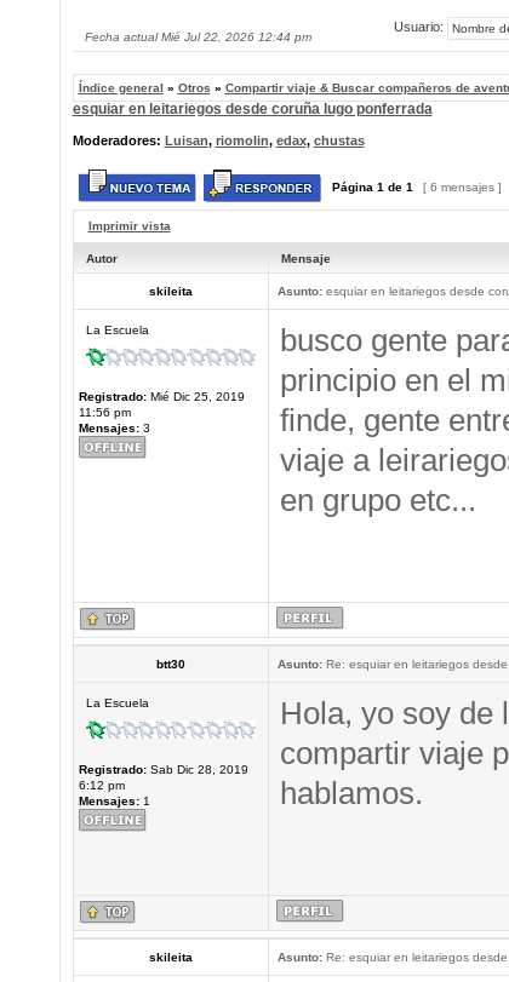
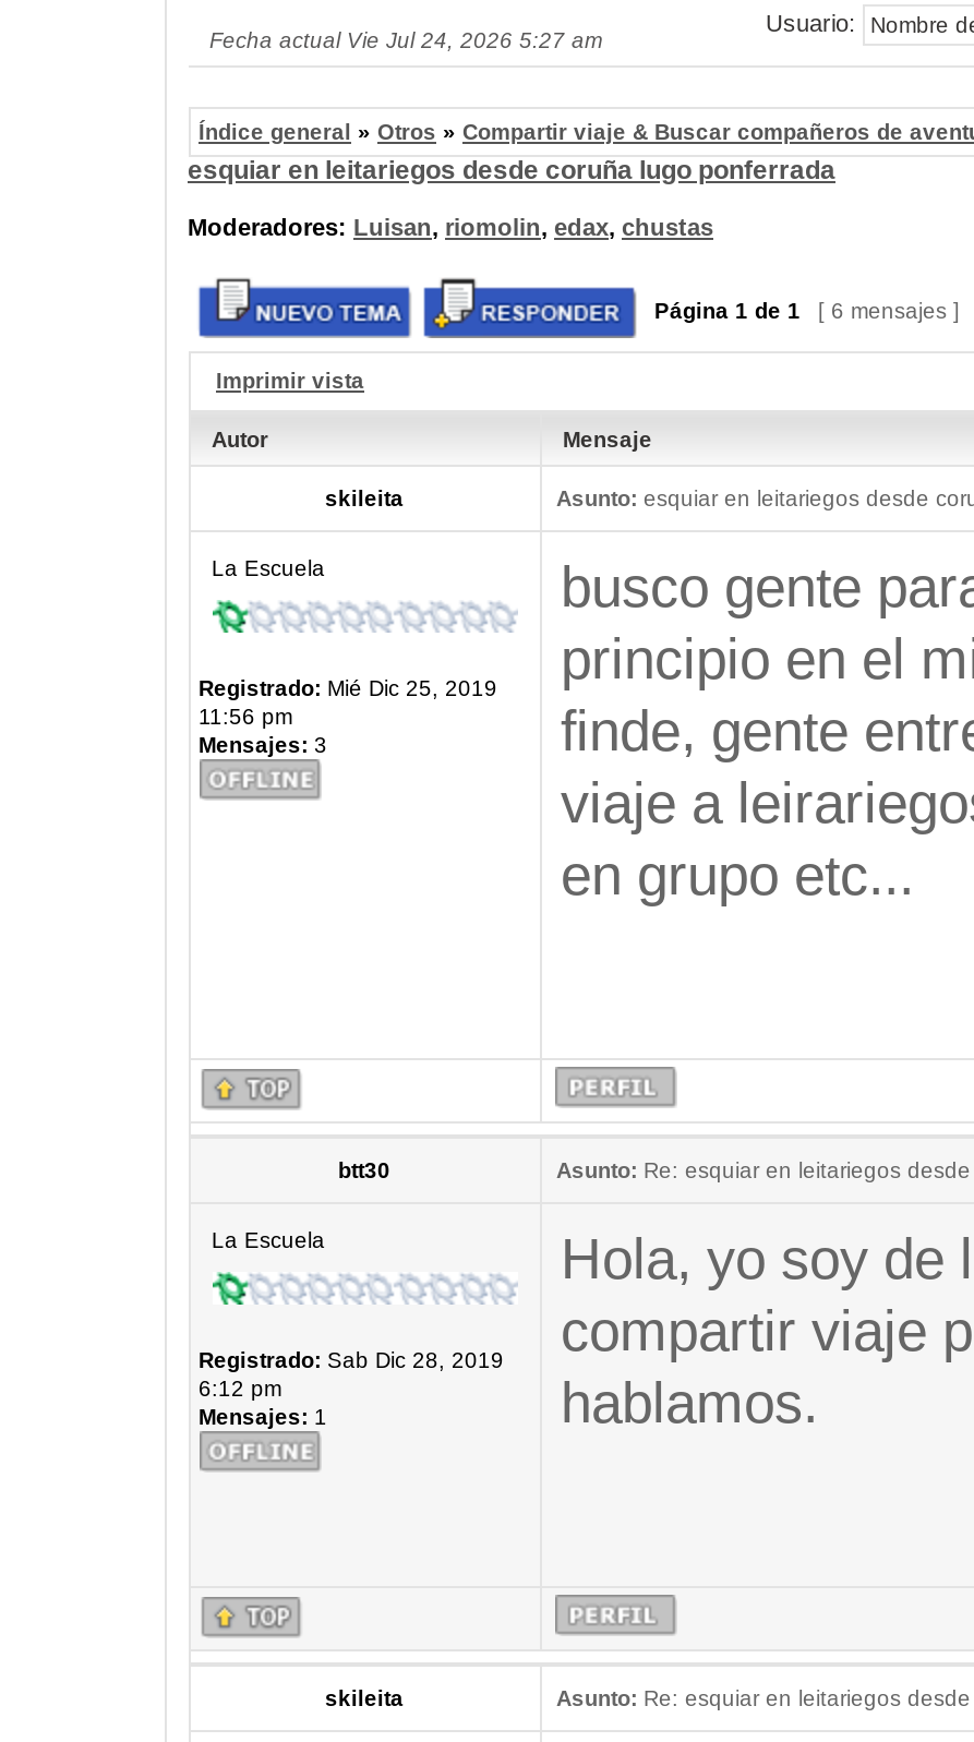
- Fecha actual Mié Jul 22, 2026 12:44 pm
+ Fecha actual Vie Jul 24, 2026 5:27 am
